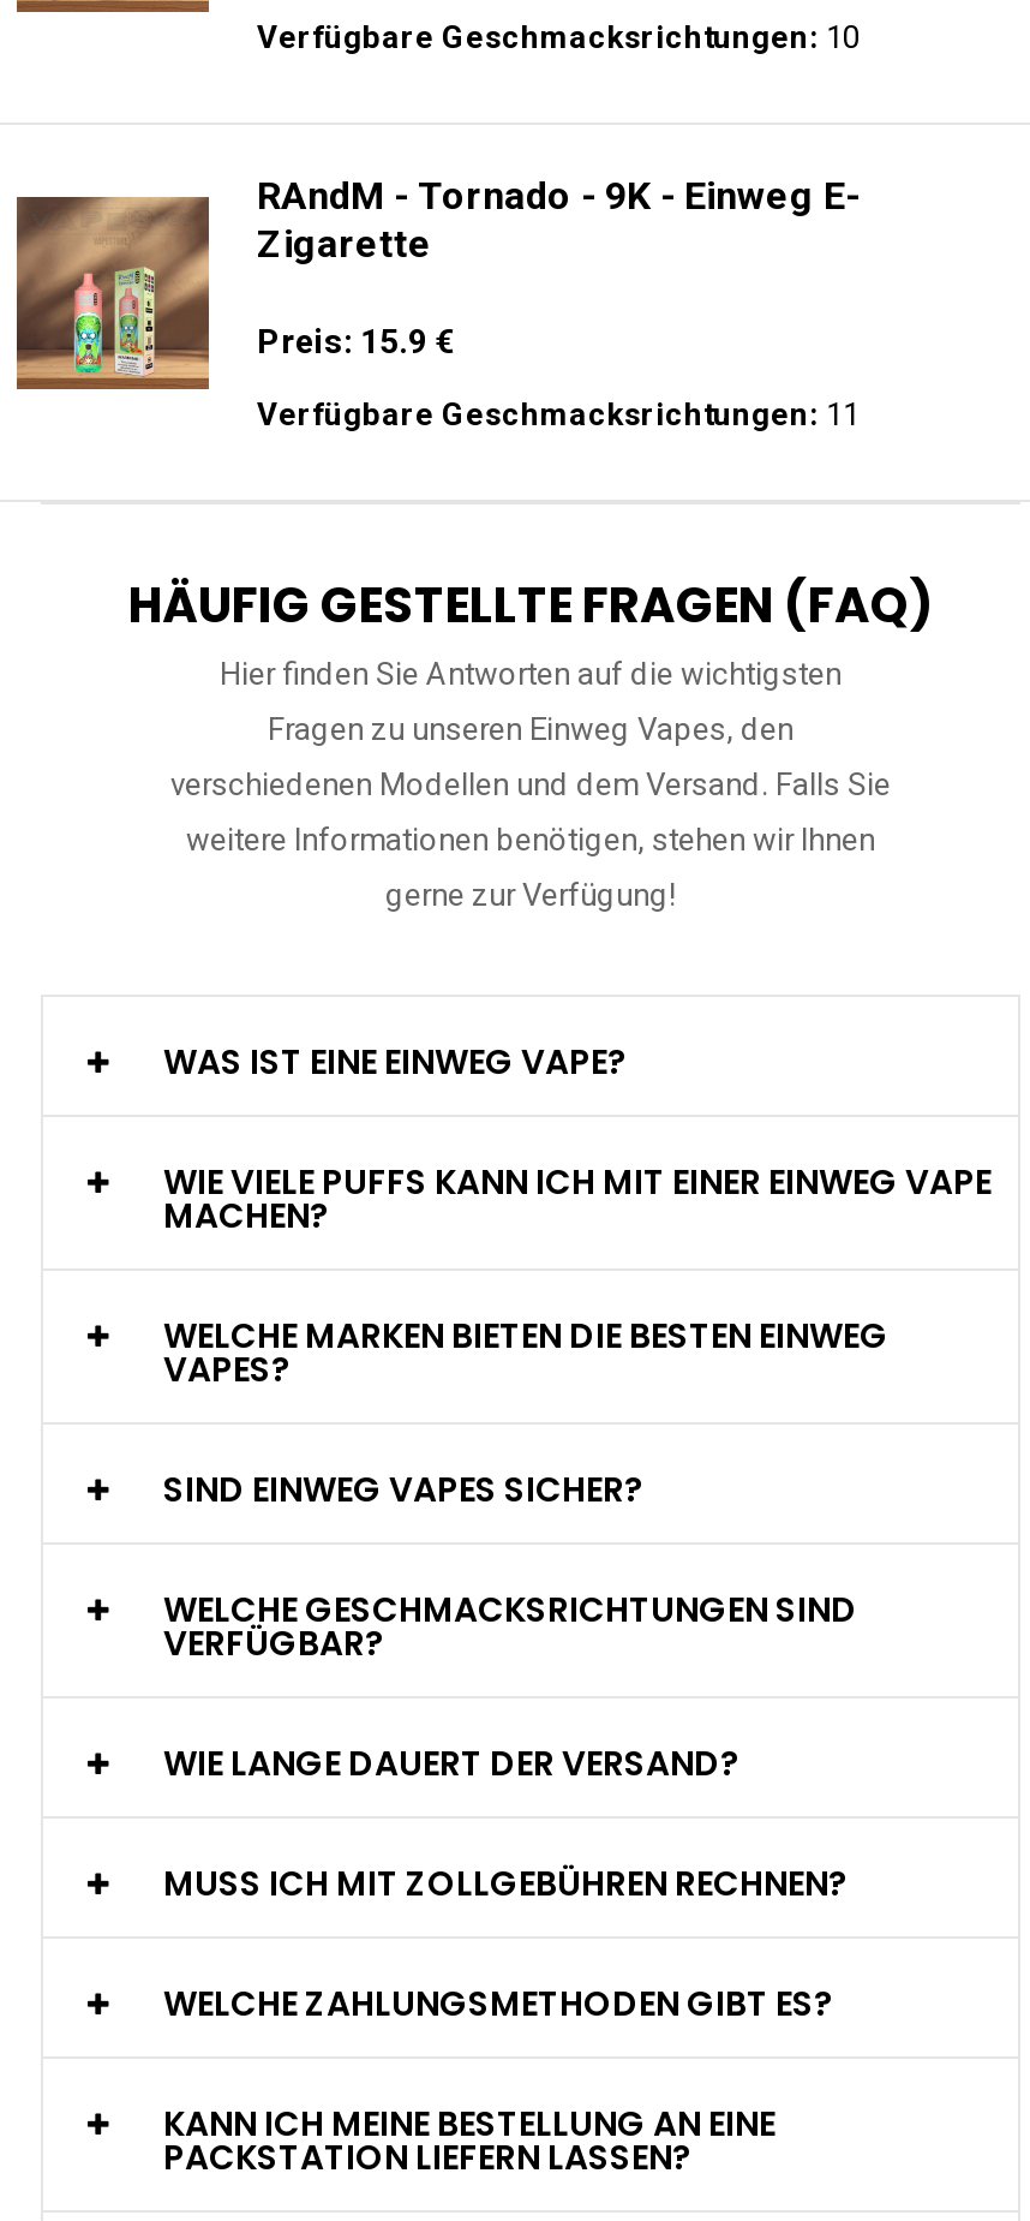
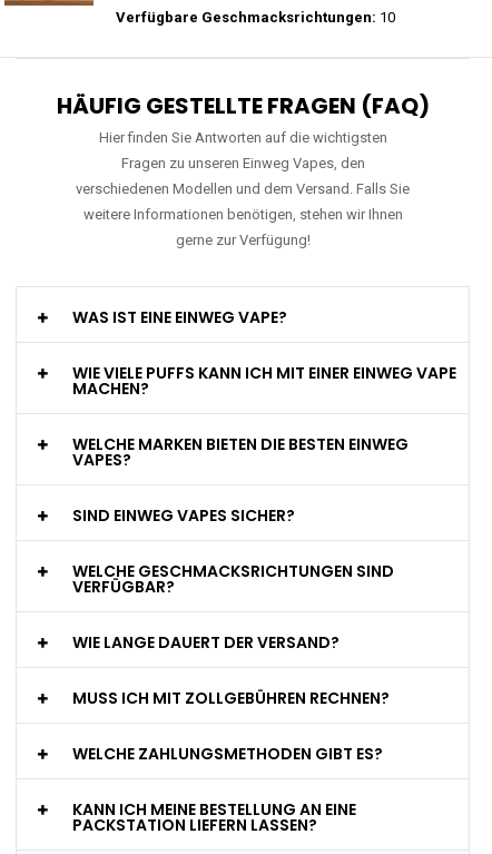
- [image]
- RAndM - Tornado - 9K - Einweg E-
- Zigarette
- Preis: 15.9 €
- Verfügbare Geschmacksrichtungen: 11
